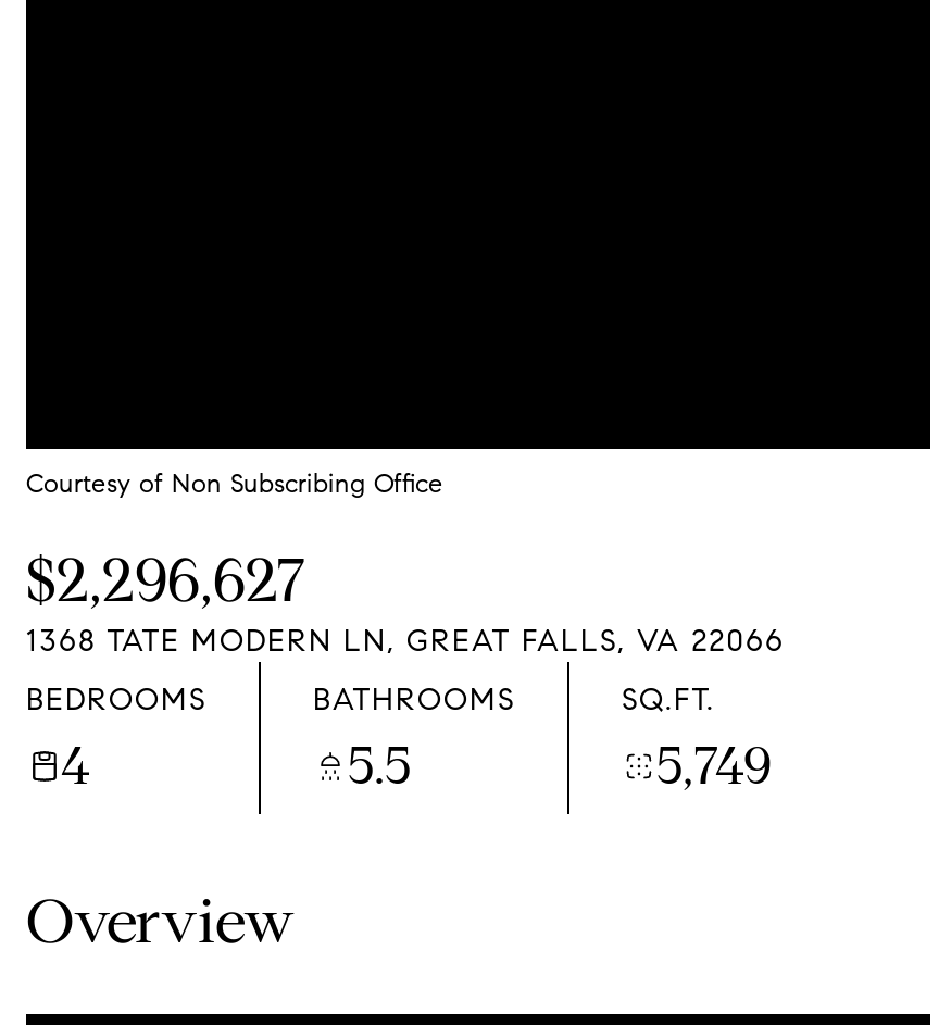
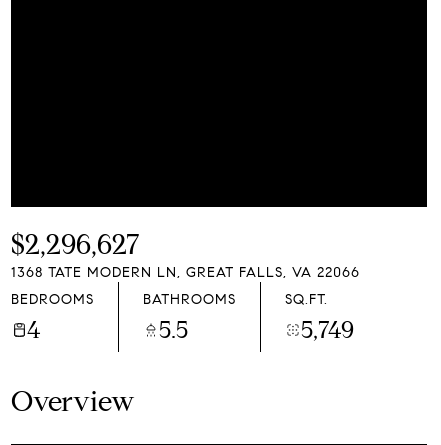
- Courtesy of Non Subscribing Office
